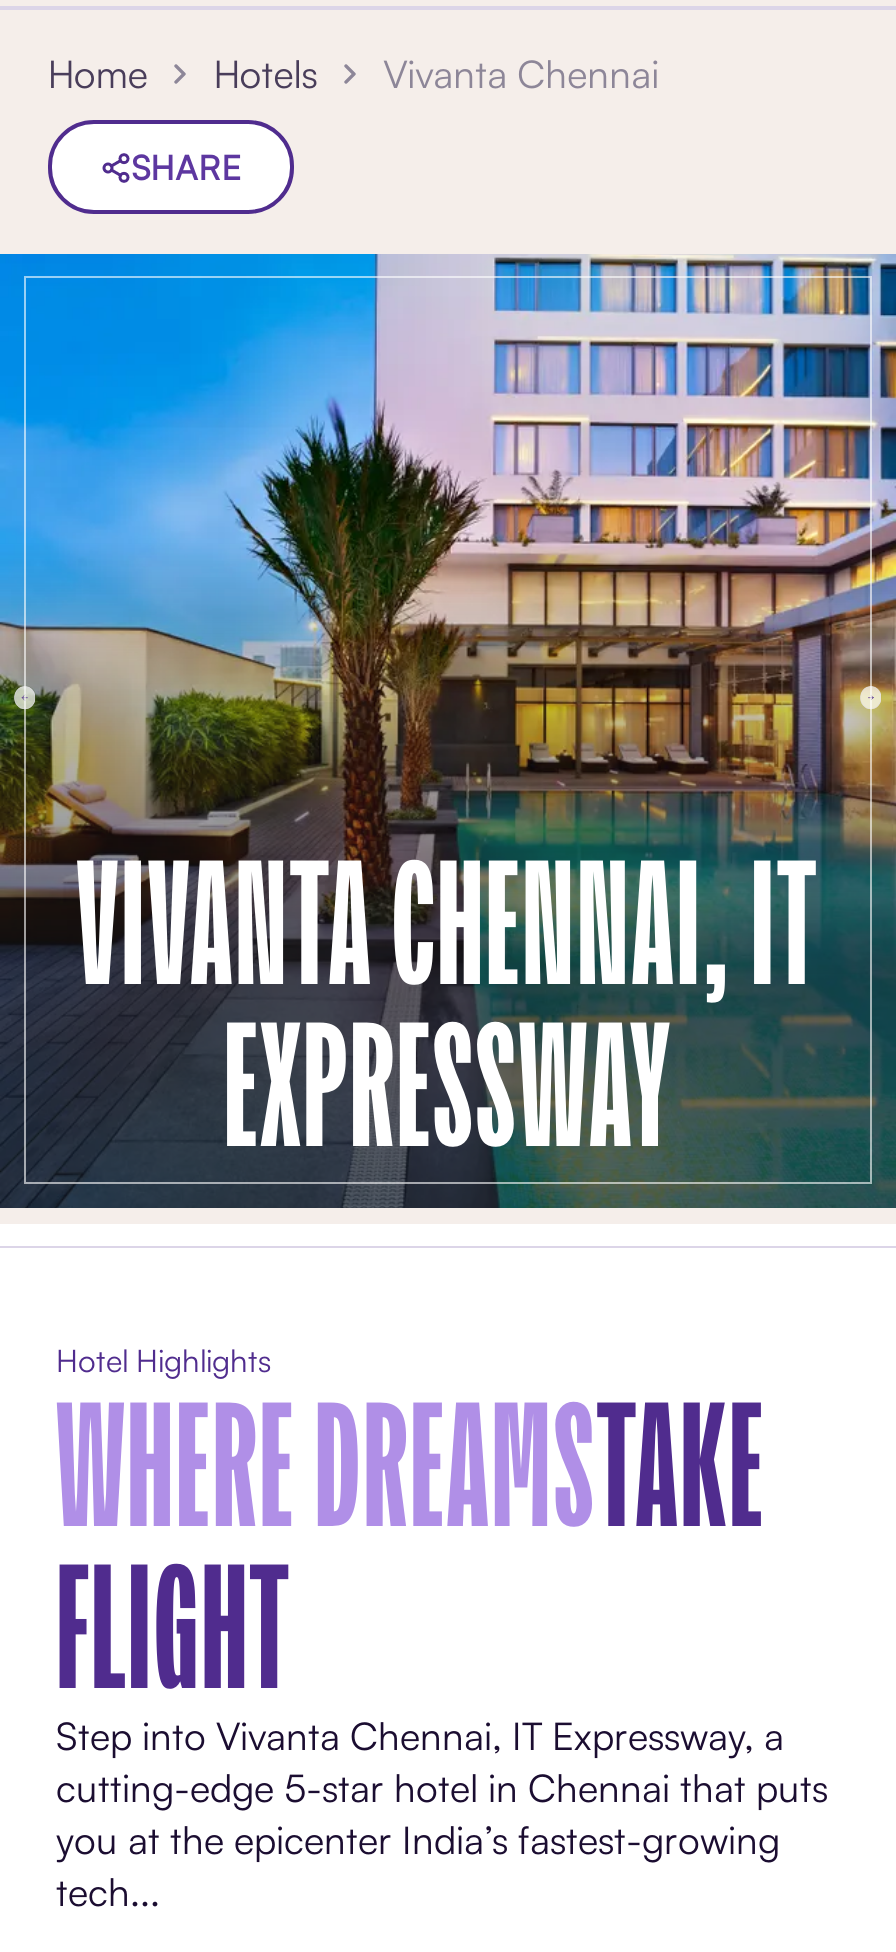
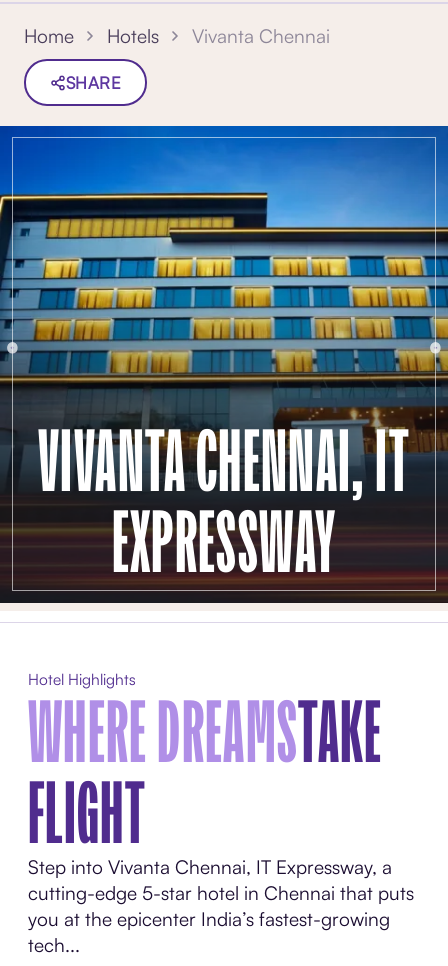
- [image]
+ [image]
